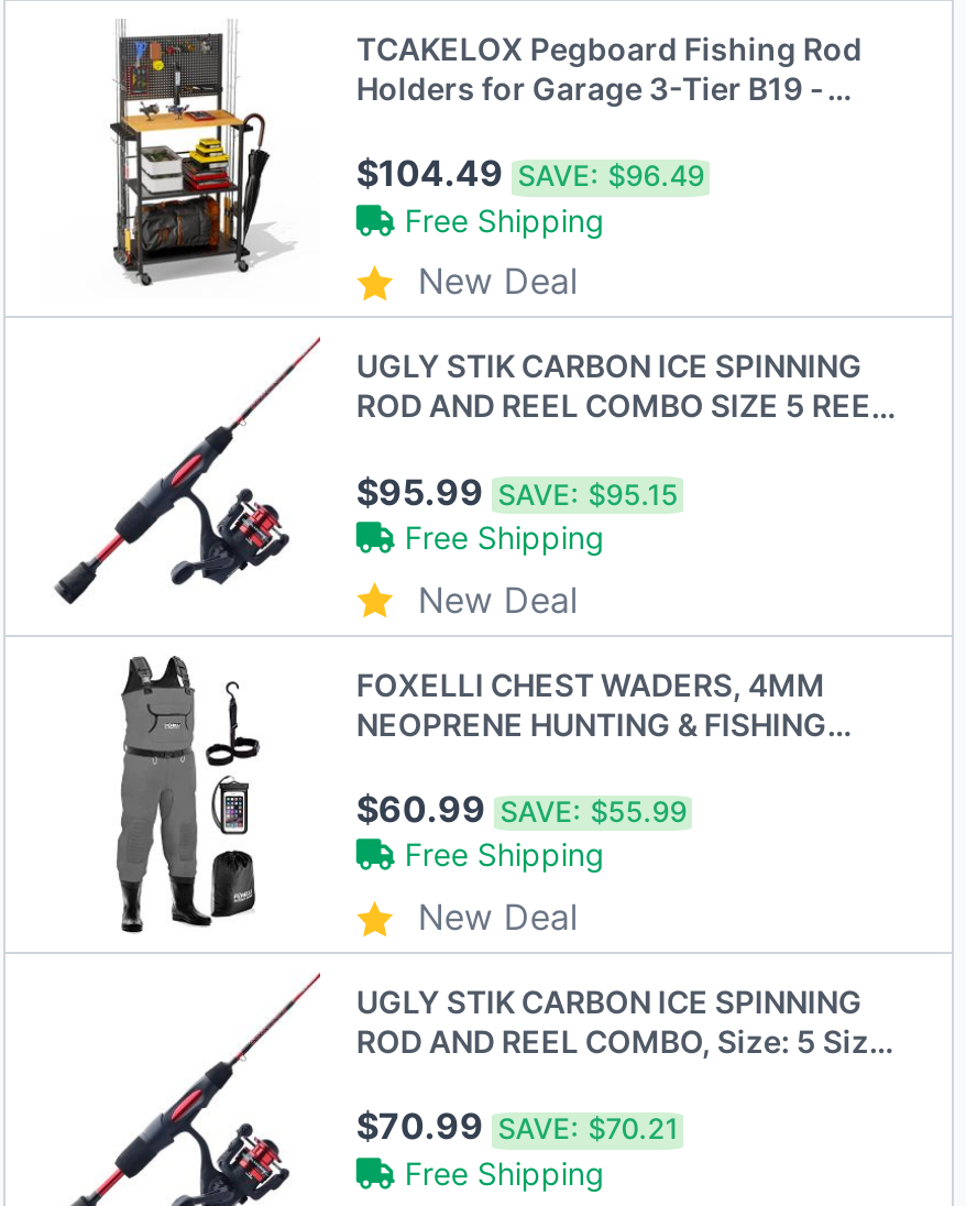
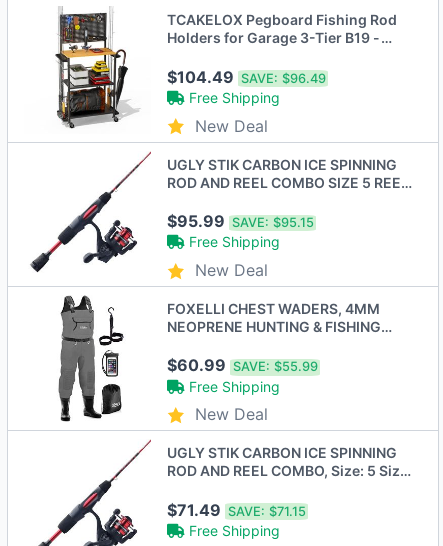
- $70.99 SAVE: $70.21
+ $71.49 SAVE: $71.15
